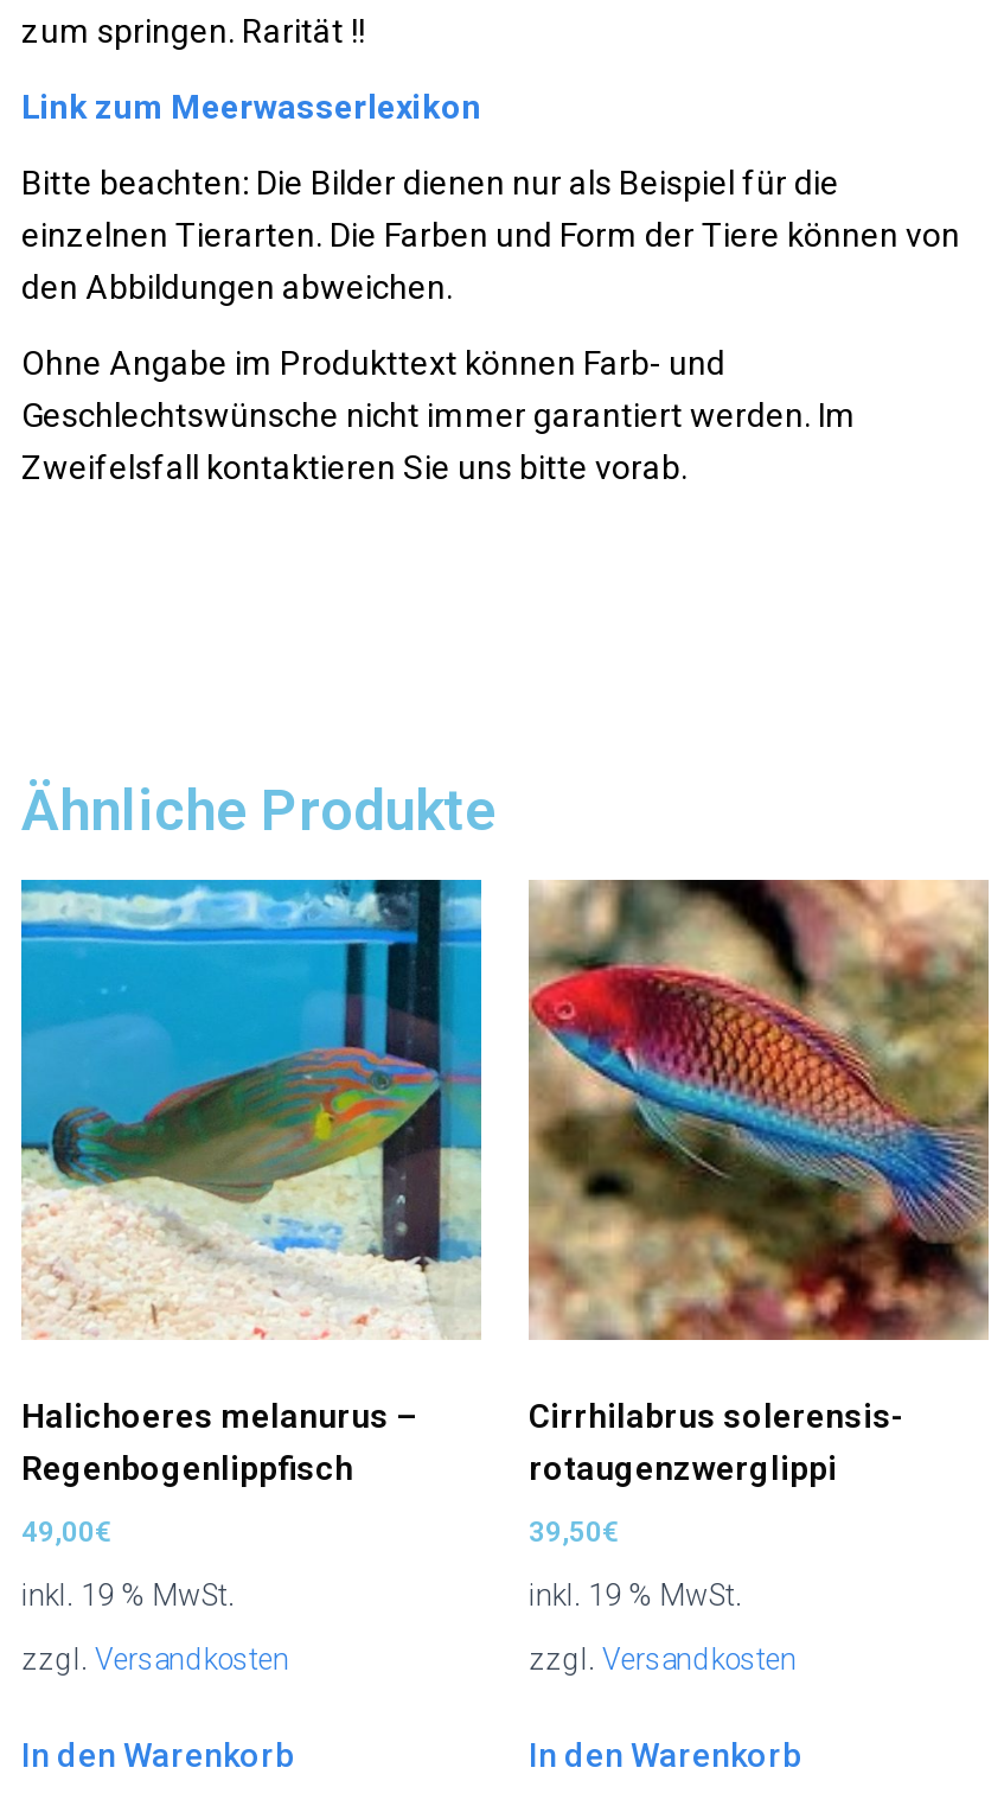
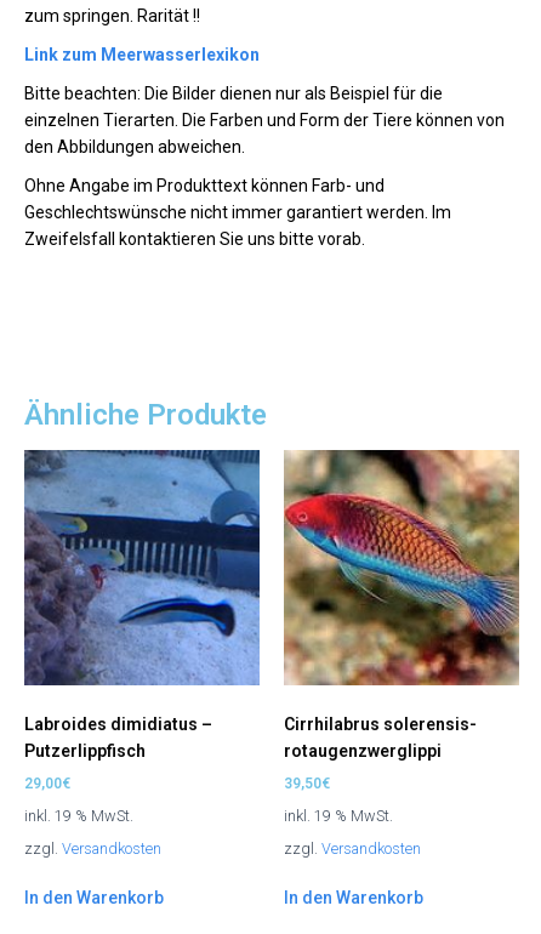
- [image]
- Halichoeres melanurus –
- Regenbogenlippfisch
+ [image]
+ Labroides dimidiatus –
+ Putzerlippfisch

- 49,00€
+ 29,00€
